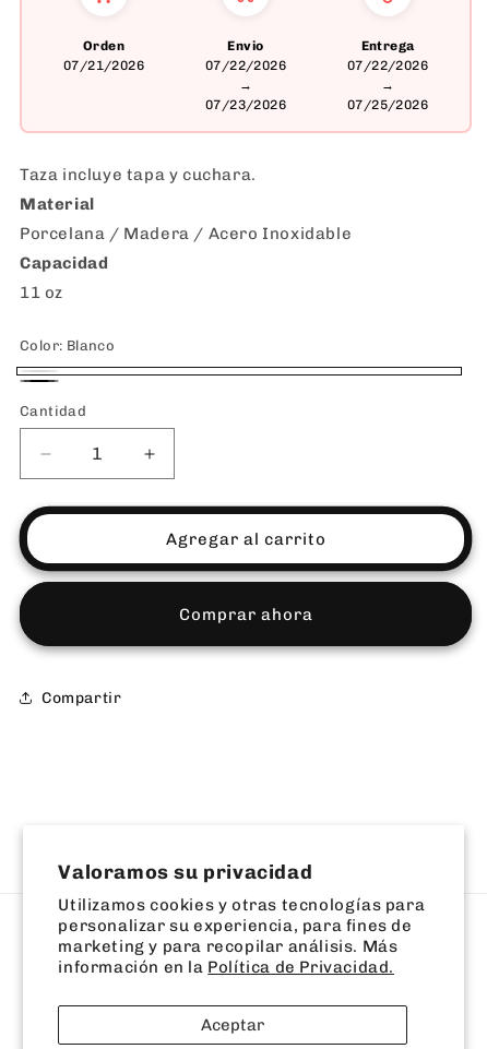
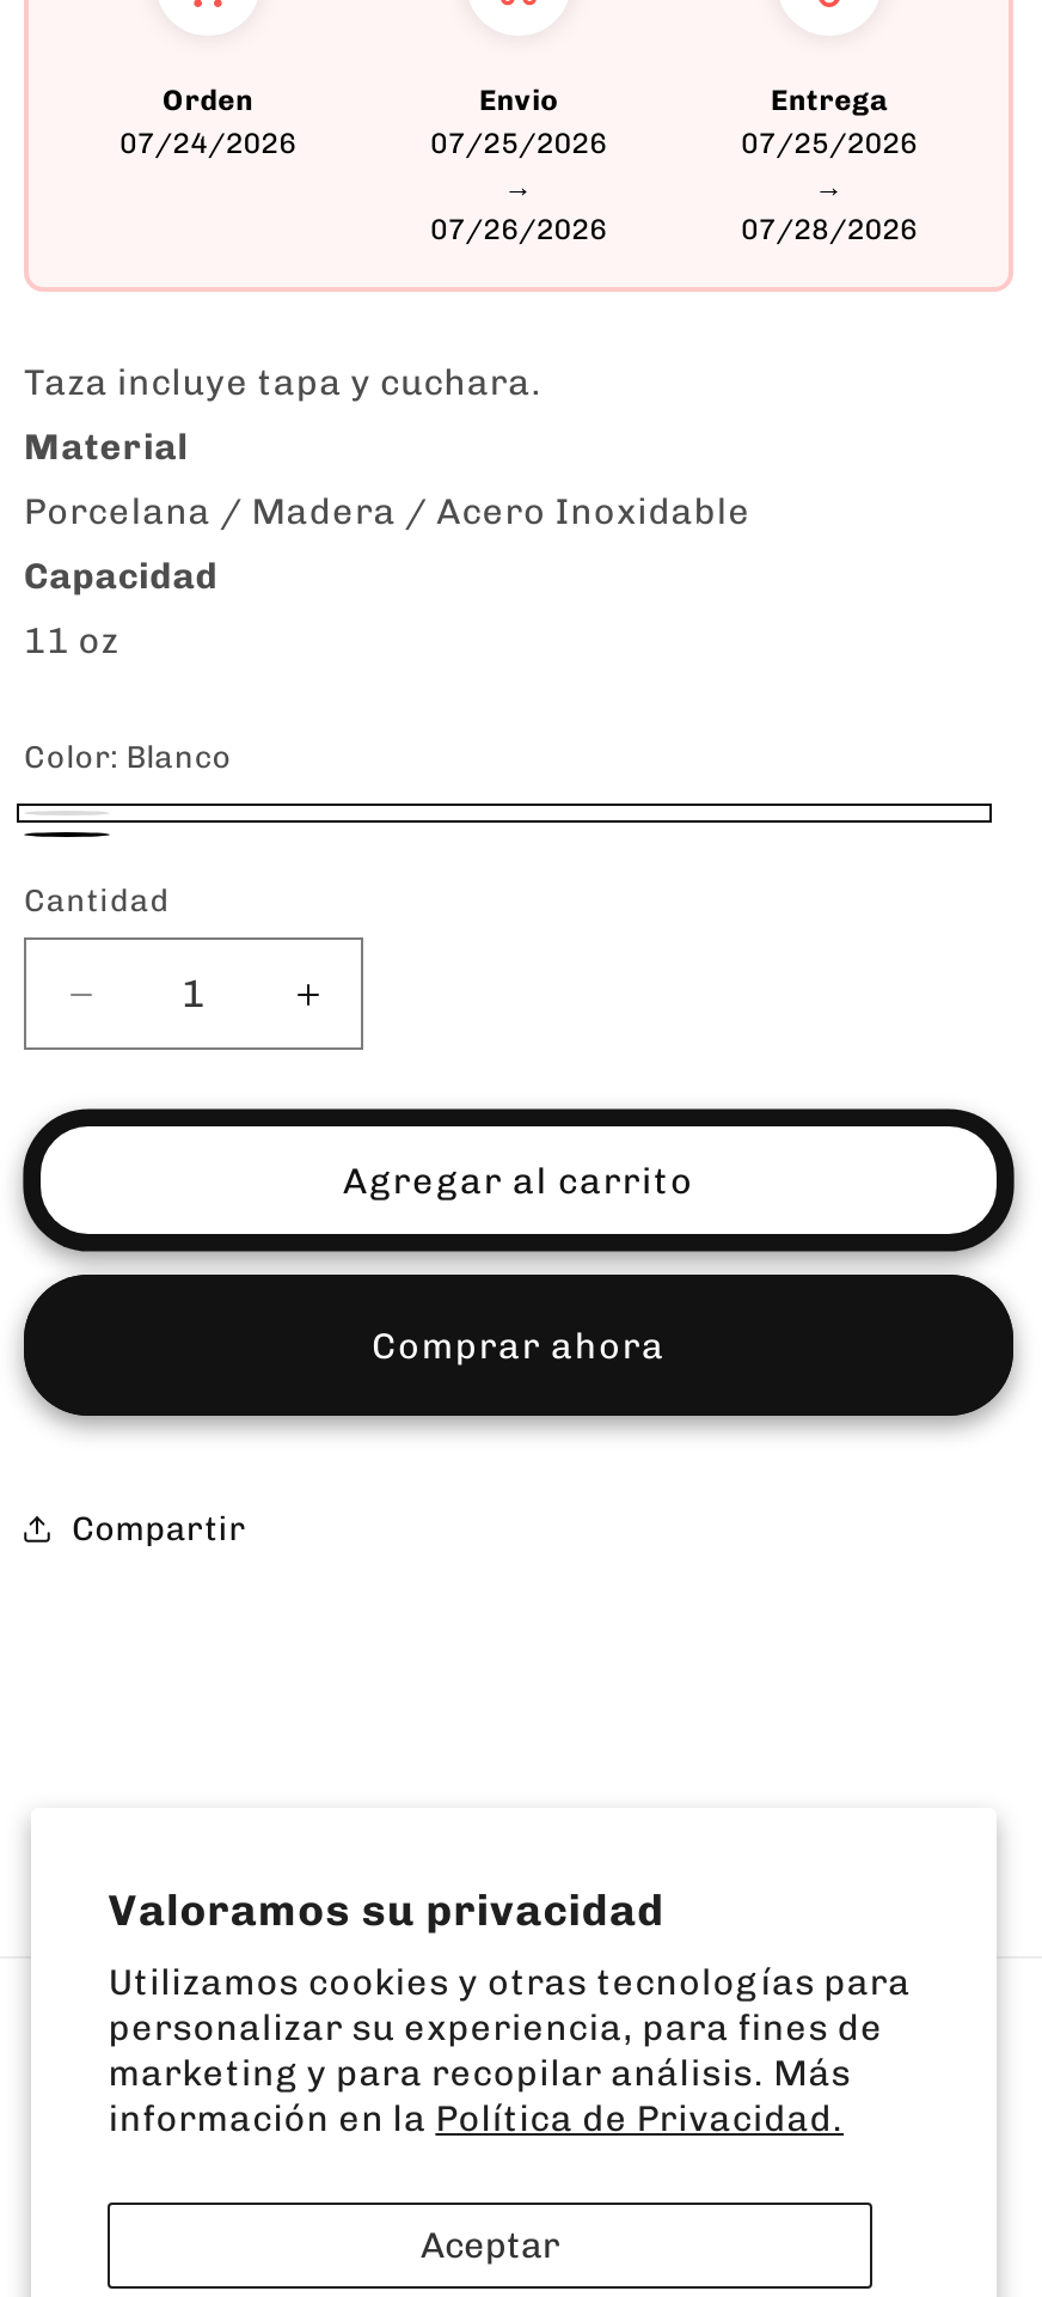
- 07/21/2026
+ 07/24/2026

- 07/22/2026
+ 07/25/2026

- 07/22/2026
+ 07/25/2026

- 07/23/2026
+ 07/26/2026

- 07/25/2026
+ 07/28/2026
